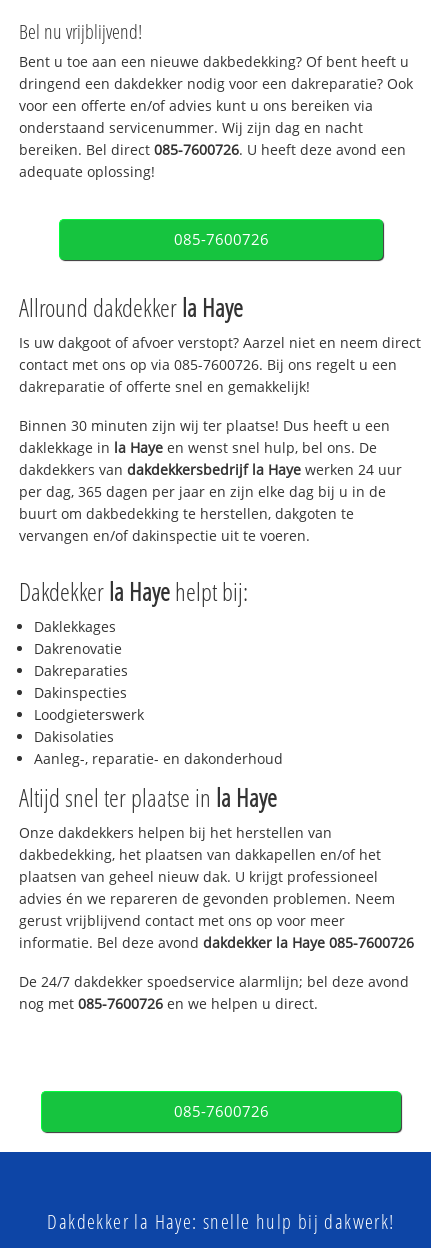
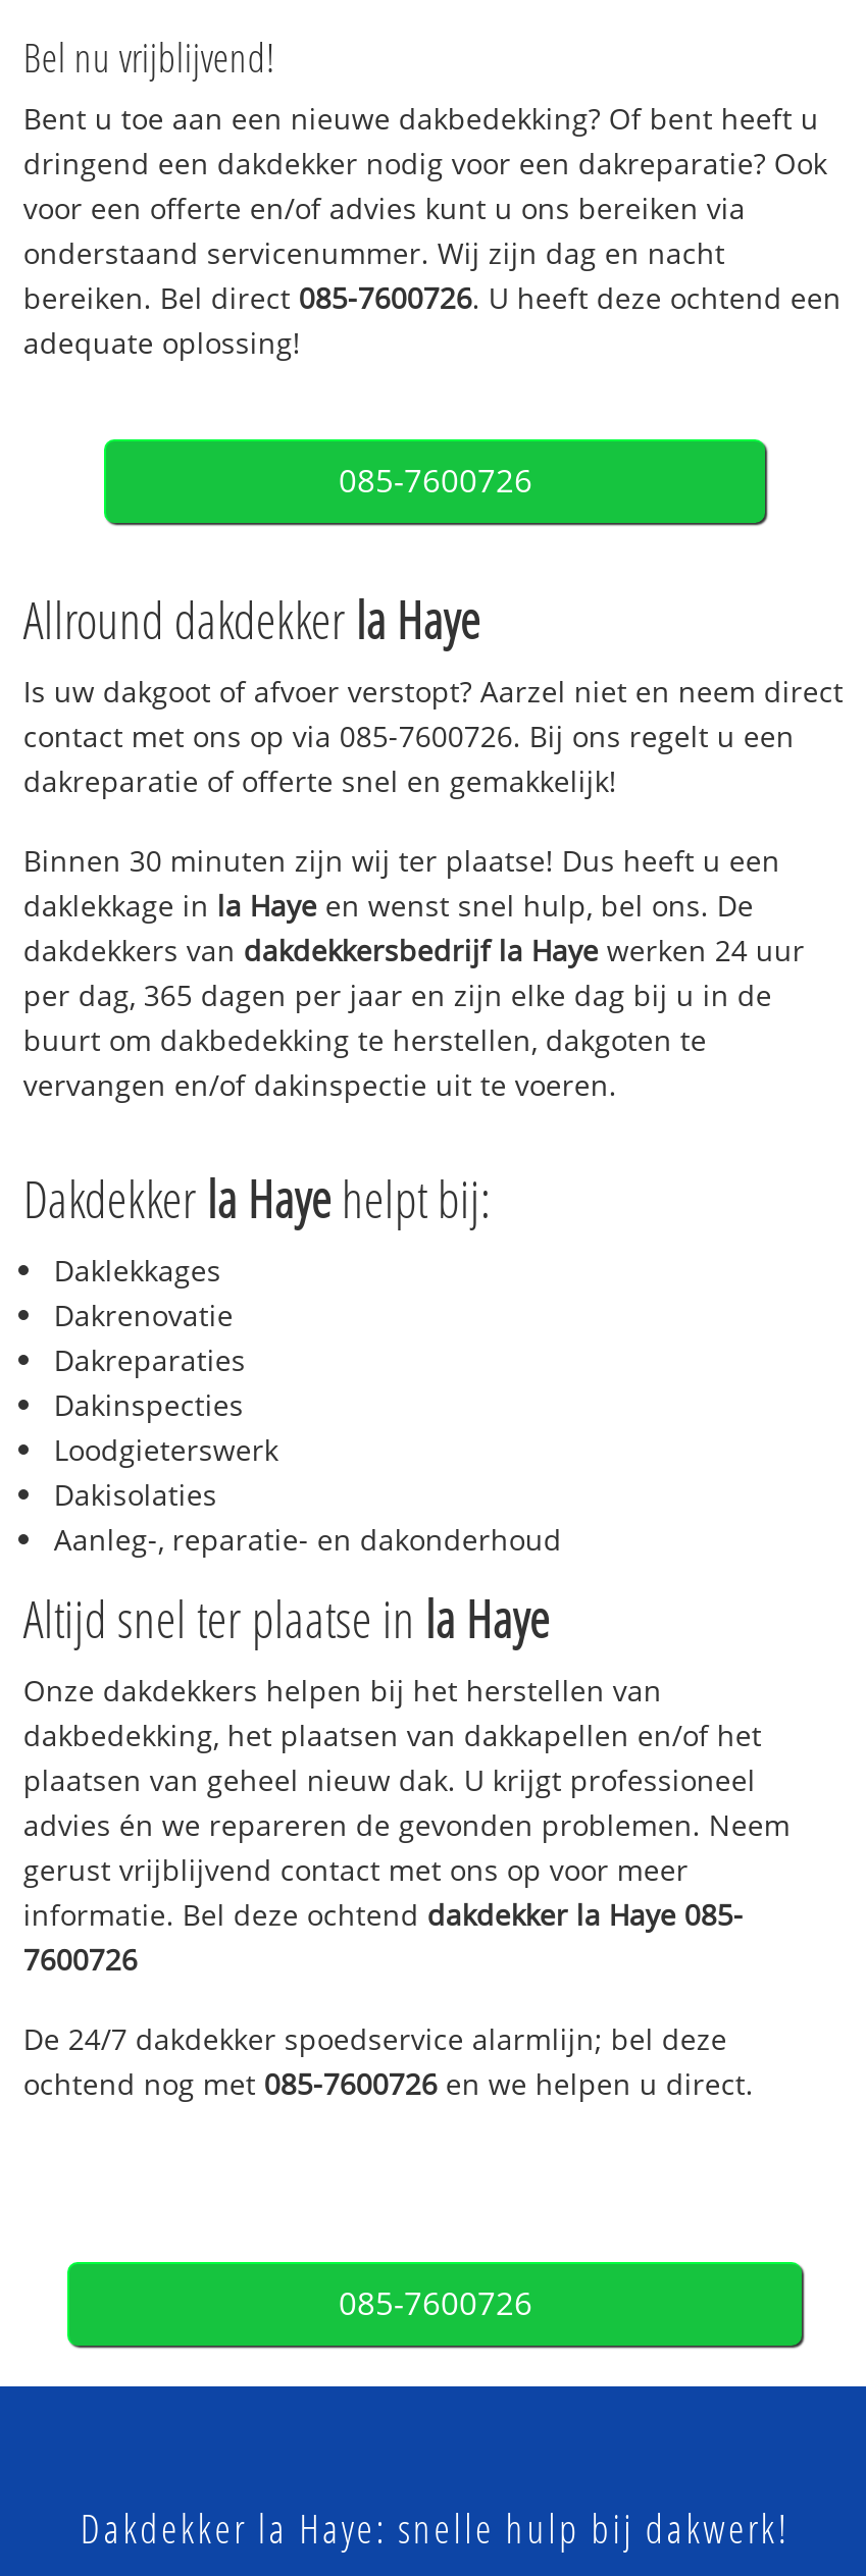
- bereiken. Bel direct 085-7600726. U heeft deze avond een
+ bereiken. Bel direct 085-7600726. U heeft deze ochtend een

- informatie. Bel deze avond dakdekker la Haye 085-7600726
+ informatie. Bel deze ochtend dakdekker la Haye 085-
+ 7600726

- De 24/7 dakdekker spoedservice alarmlijn; bel deze avond
- nog met 085-7600726 en we helpen u direct.
+ De 24/7 dakdekker spoedservice alarmlijn; bel deze
+ ochtend nog met 085-7600726 en we helpen u direct.
